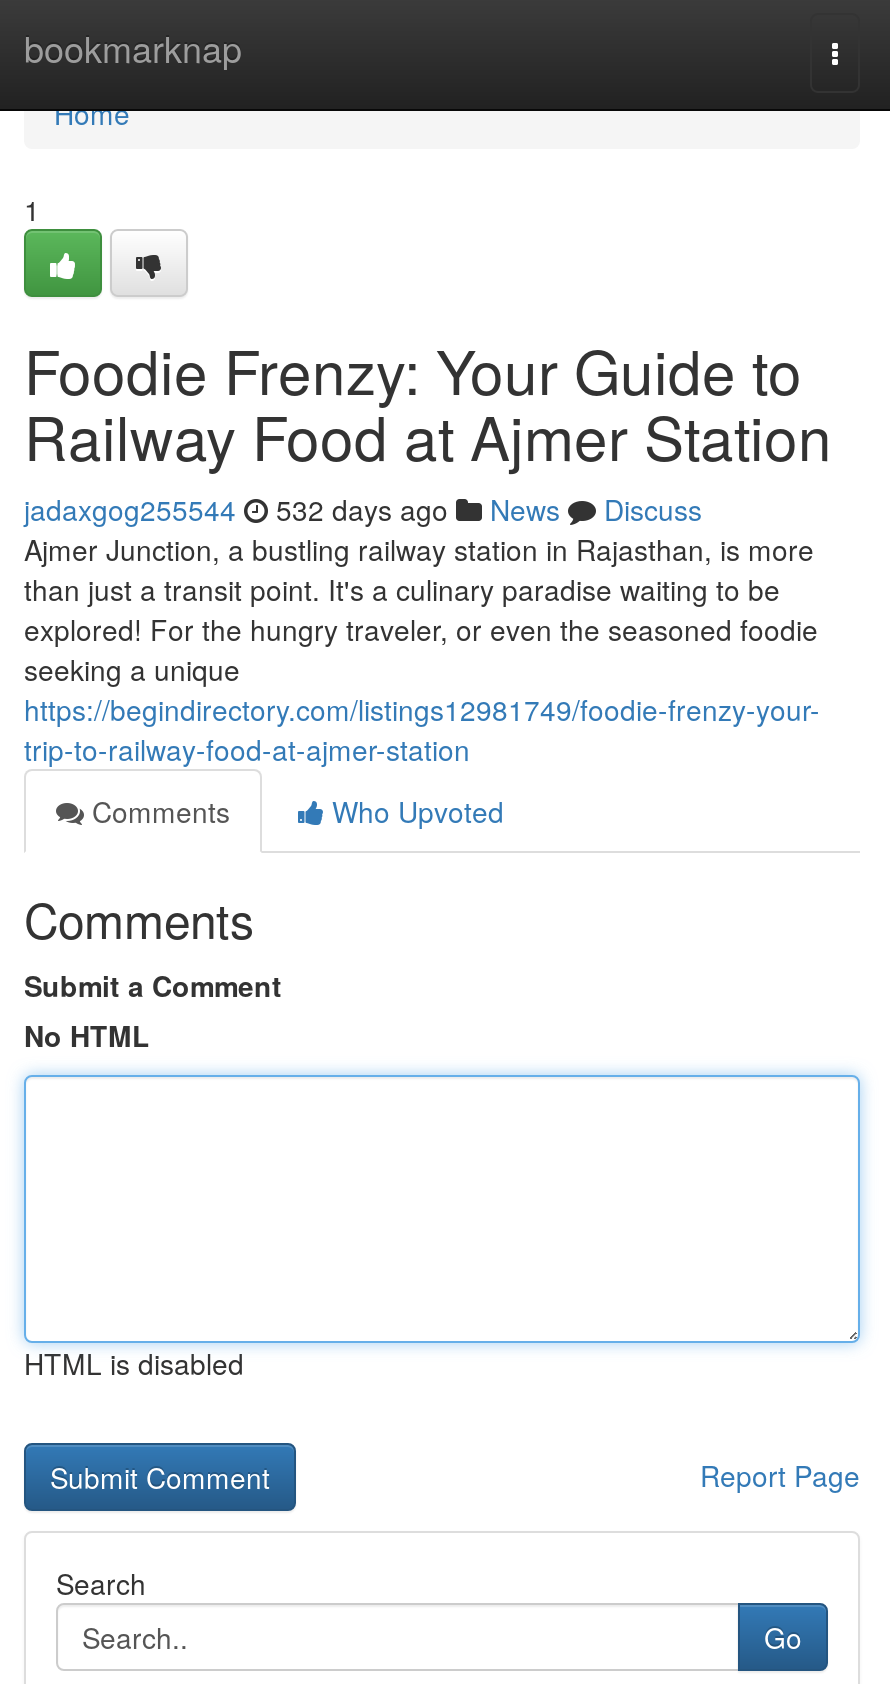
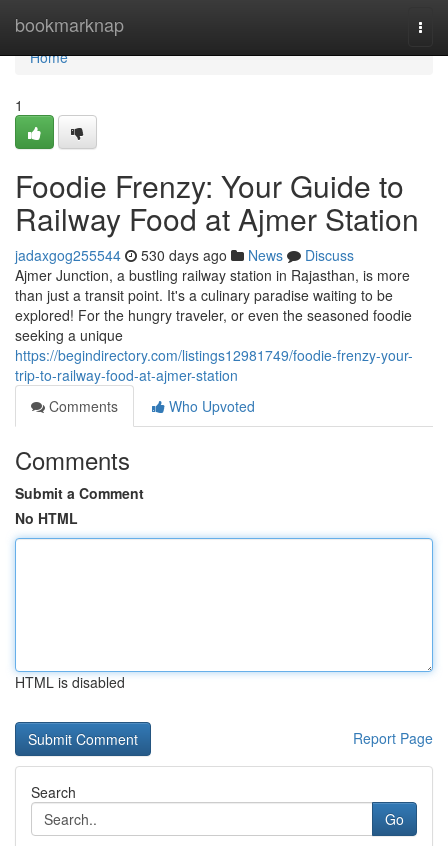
- jadaxgog255544 532 days ago News Discuss
+ jadaxgog255544 530 days ago News Discuss
